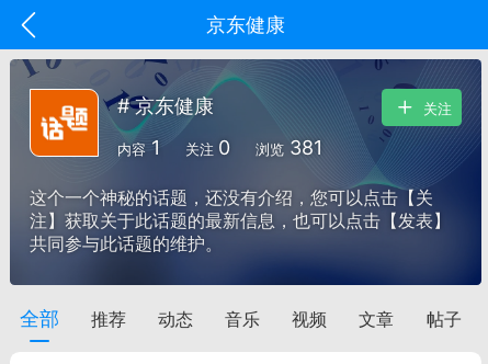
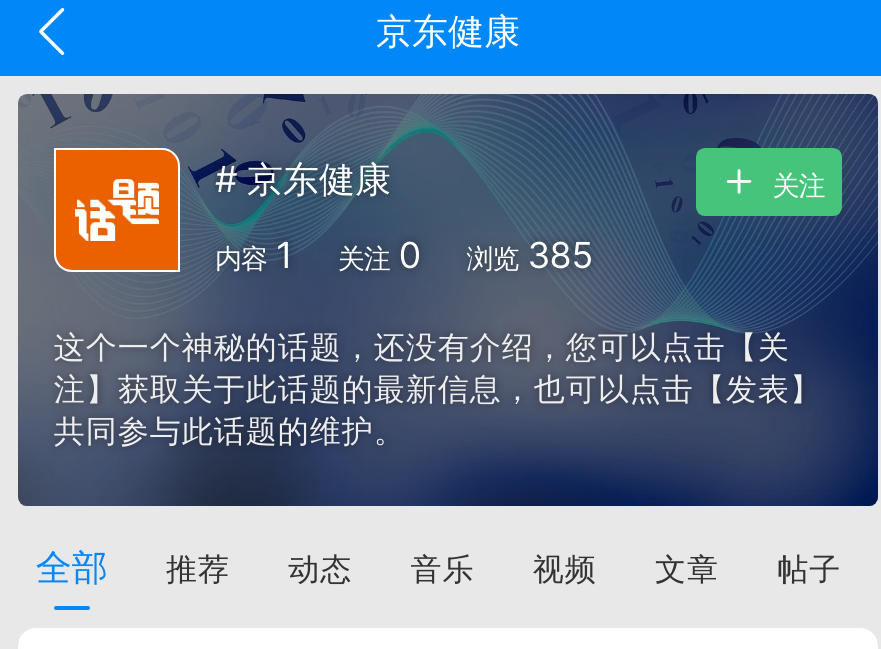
- 内容 1 关注 0 浏览 381
+ 内容 1 关注 0 浏览 385
